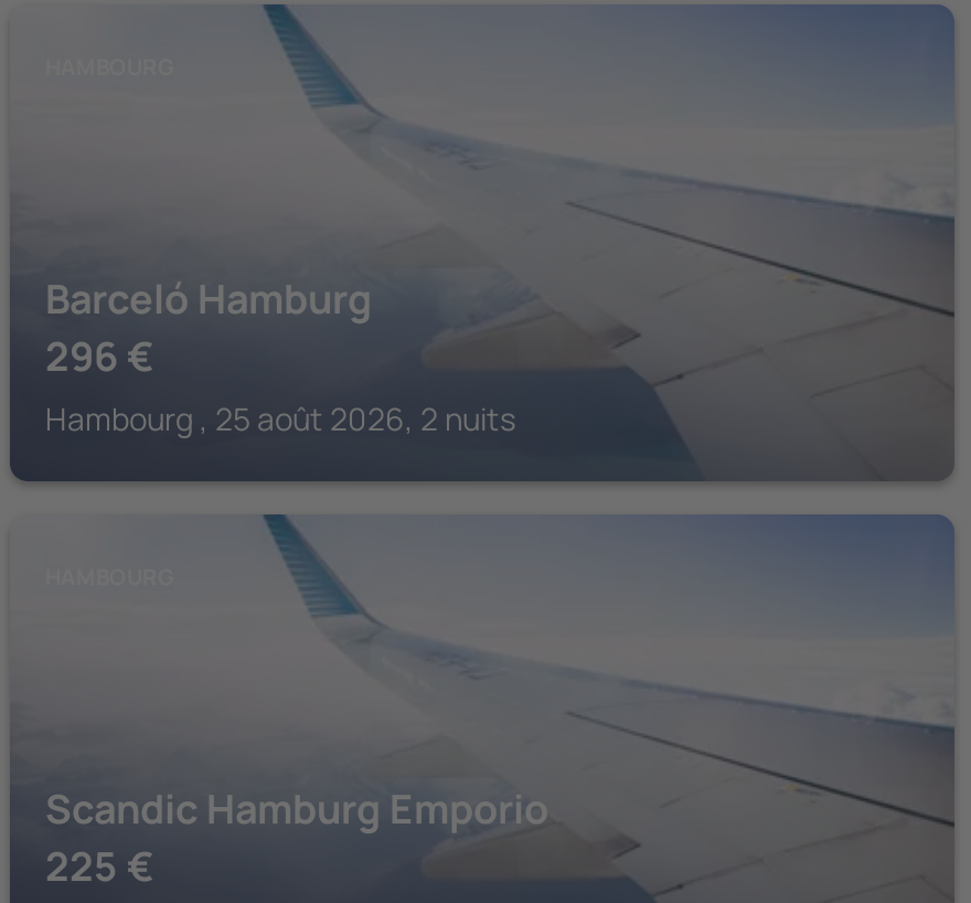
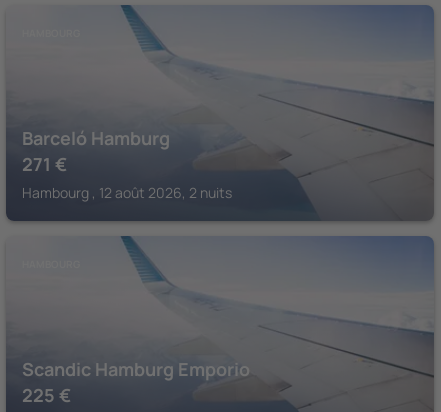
- 296 €
+ 271 €

- Hambourg , 25 août 2026, 2 nuits
+ Hambourg , 12 août 2026, 2 nuits
